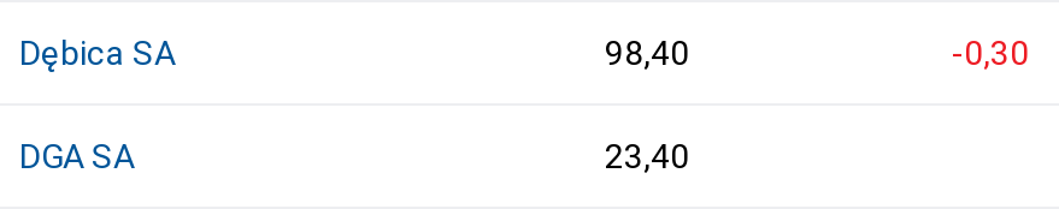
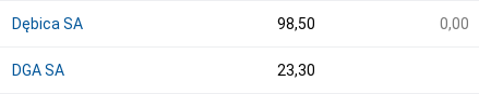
- 98,40
+ 98,50

- -0,30
+ 0,00

- 23,40
+ 23,30
